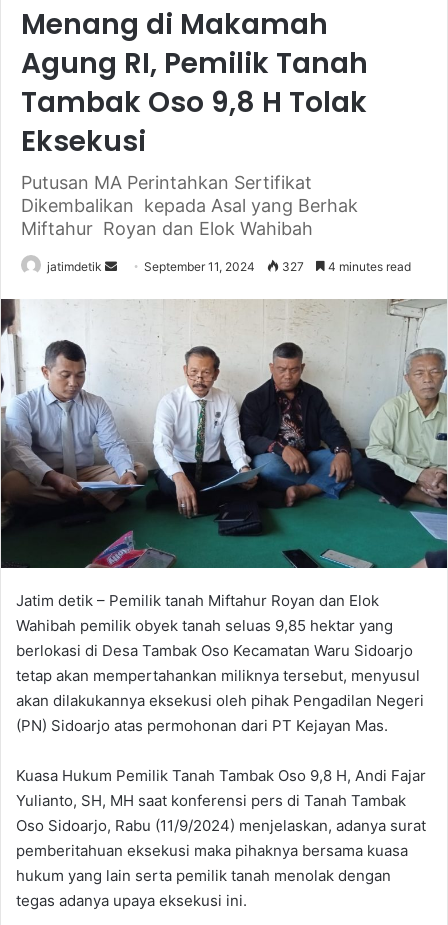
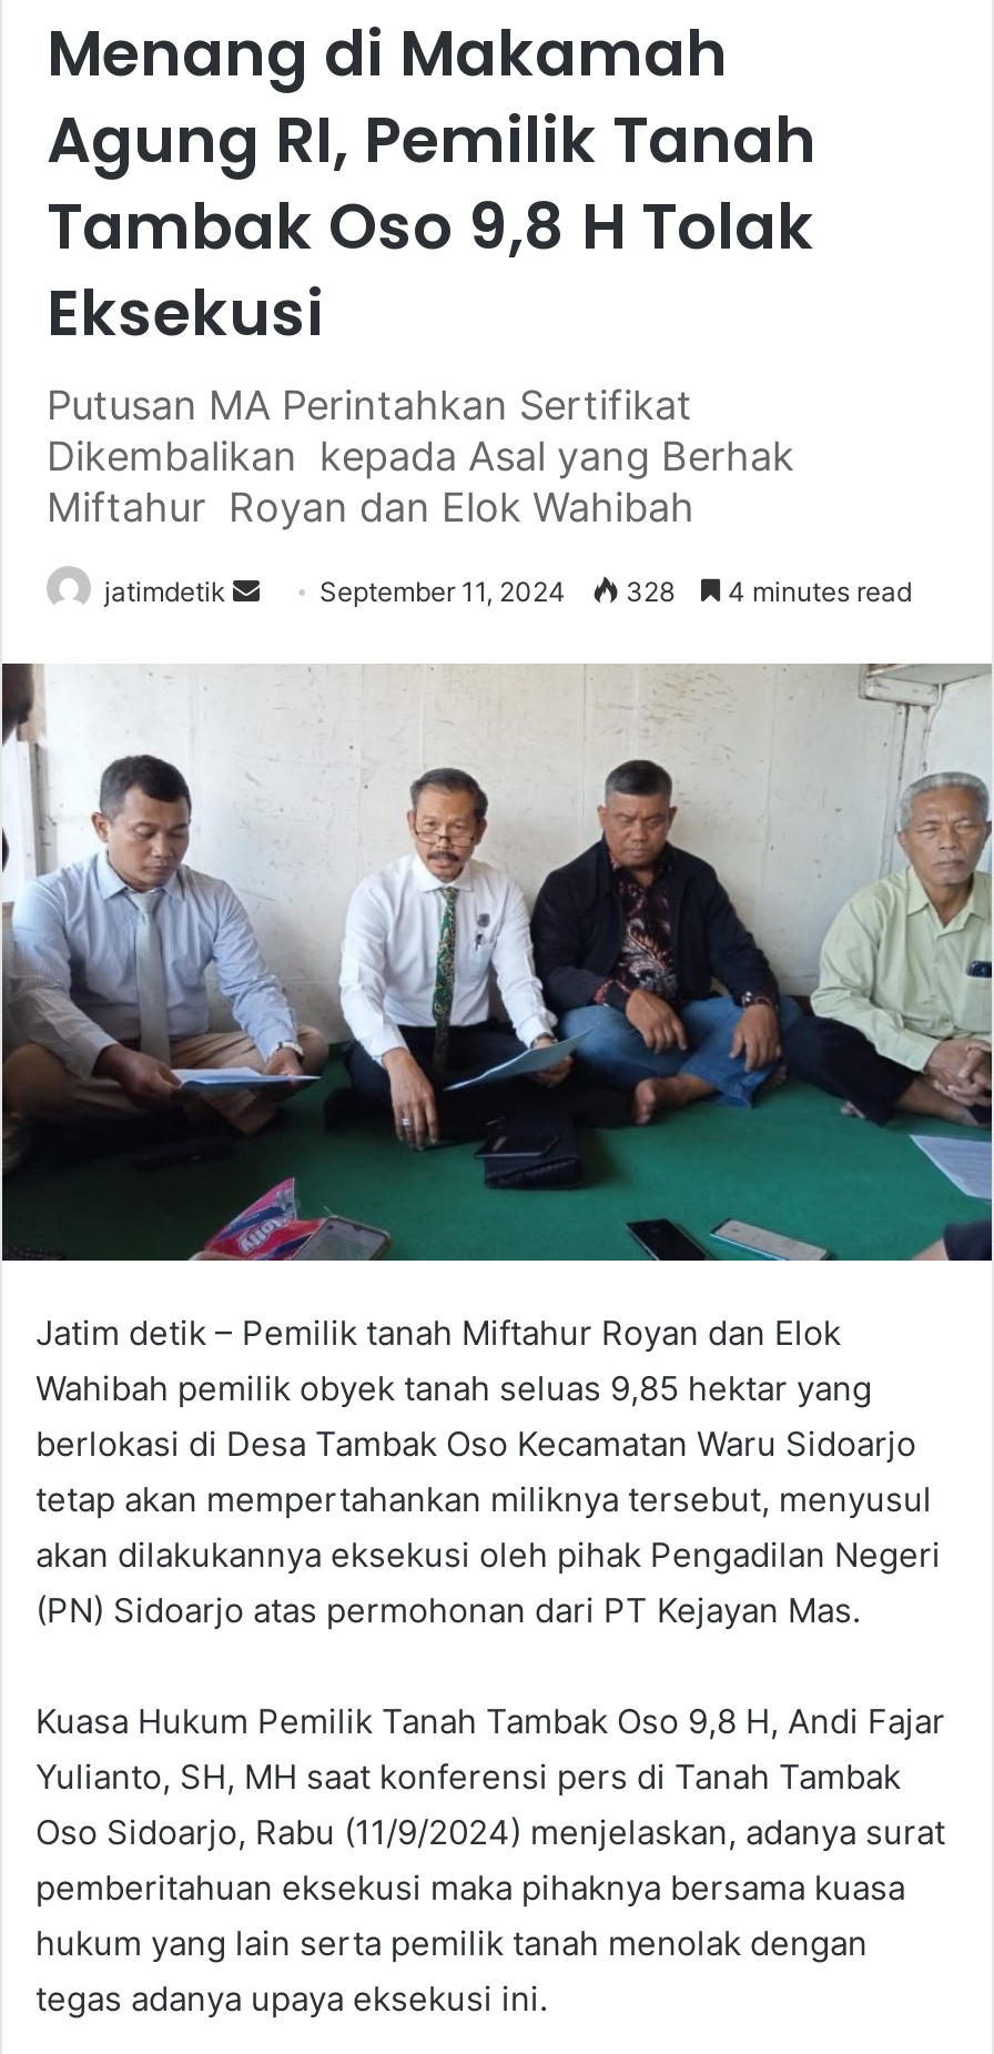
- 327
+ 328
